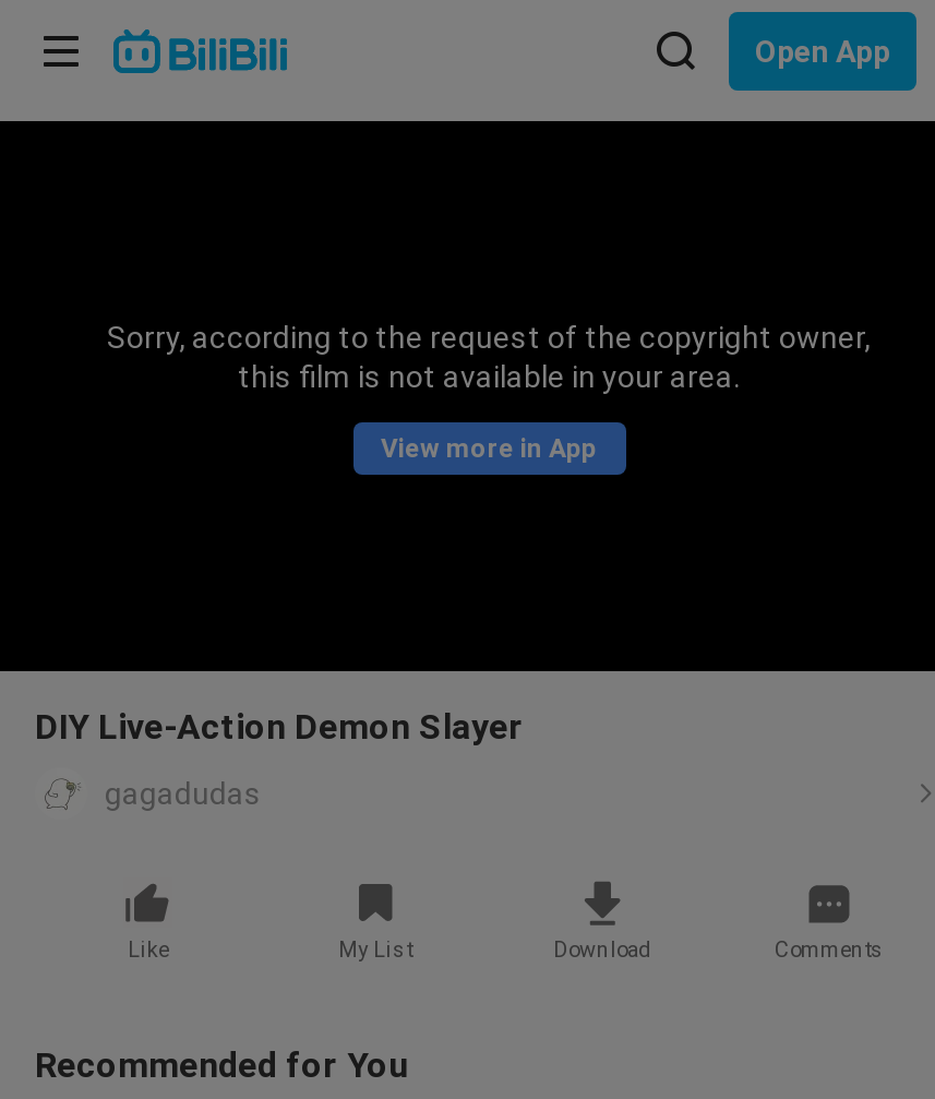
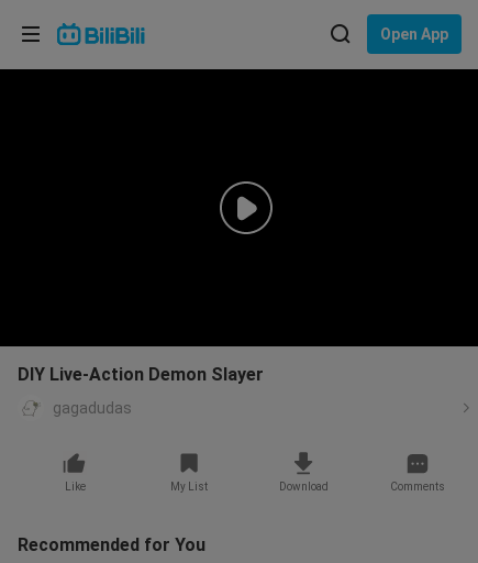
- Sorry, according to the request of the copyright owner,
- this film is not available in your area.
- View more in App
